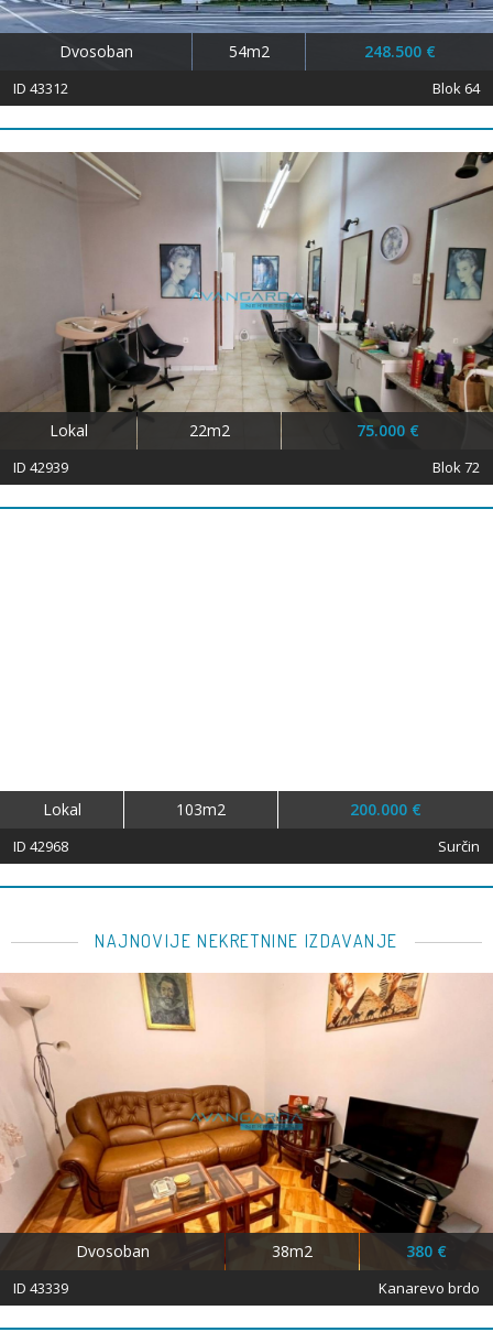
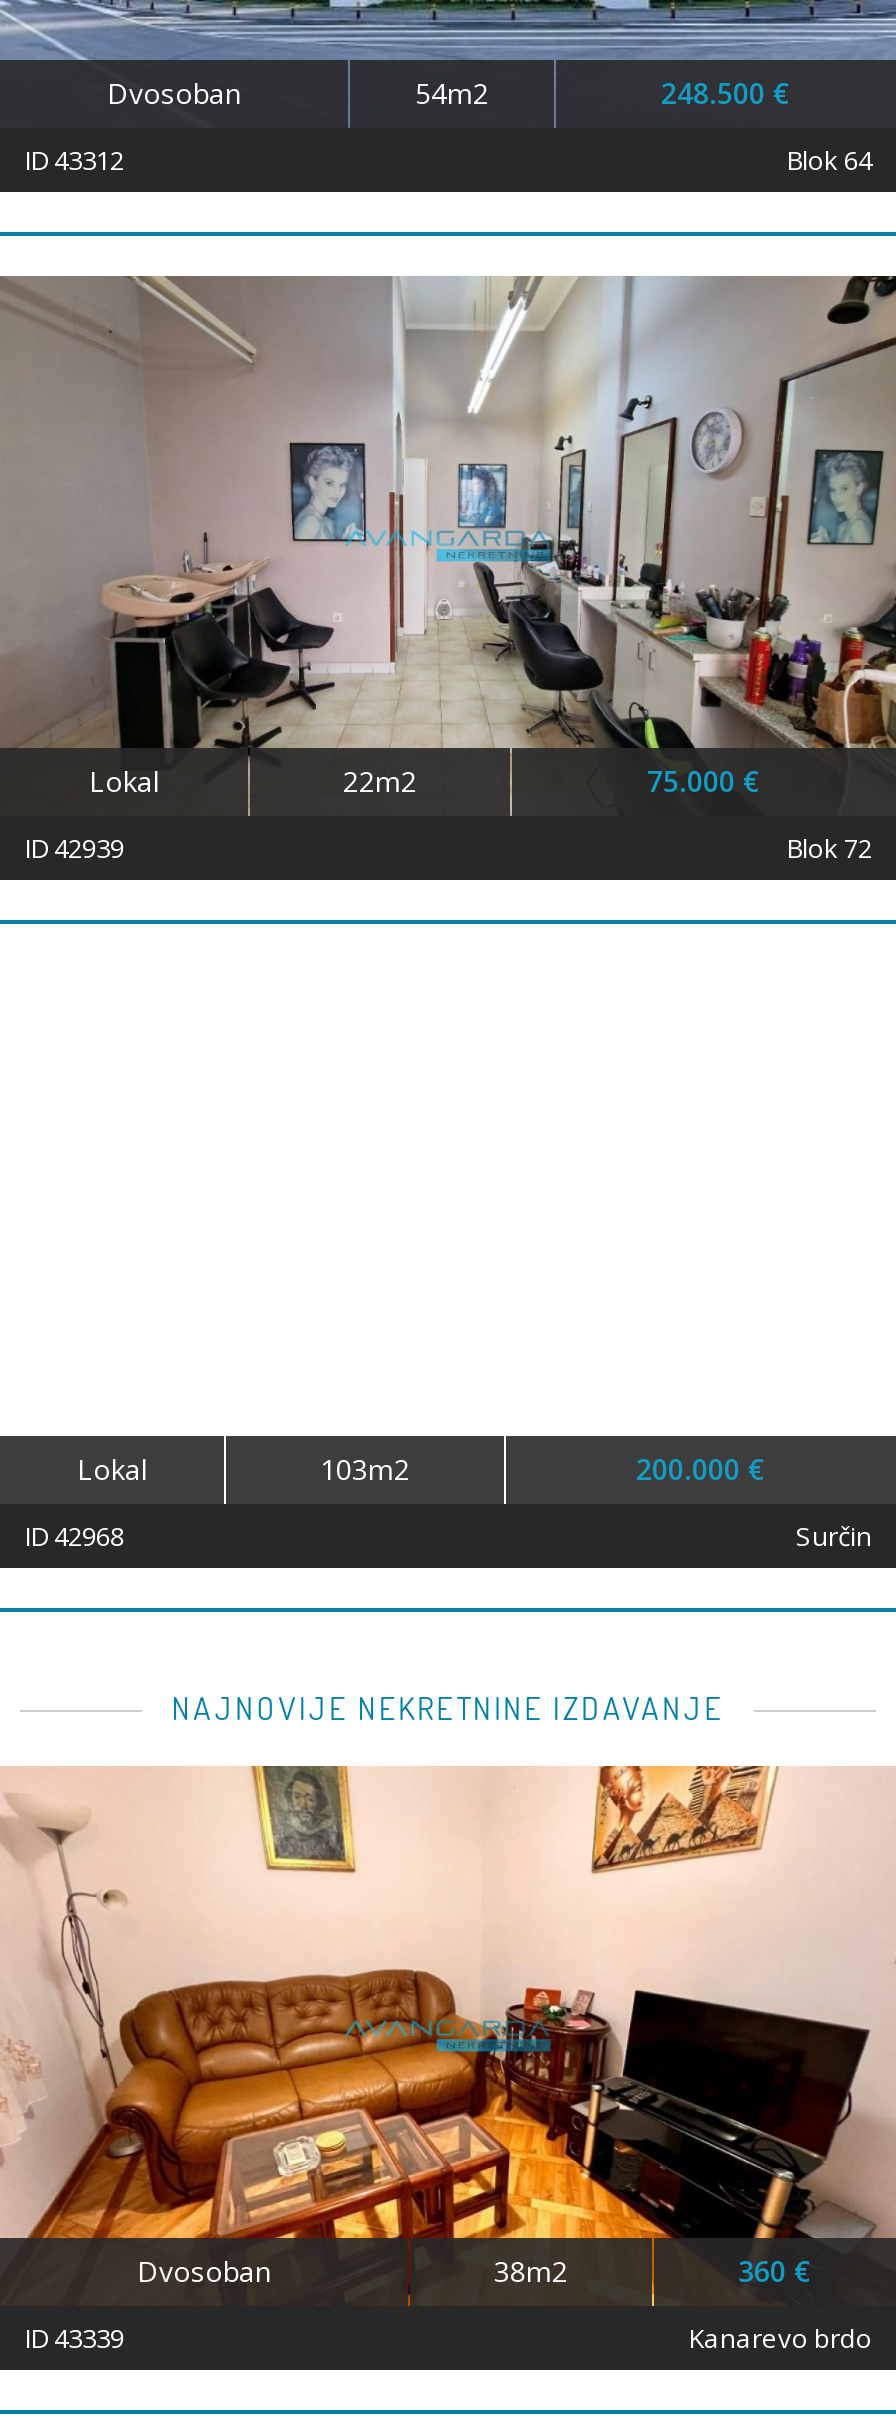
- 380 €
+ 360 €
